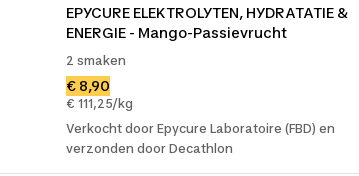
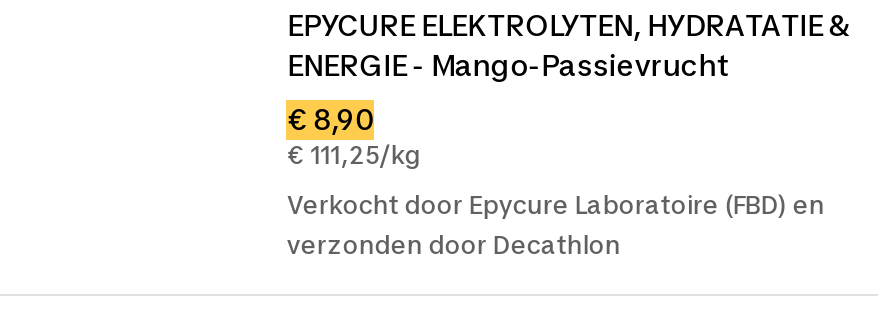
- 2 smaken
